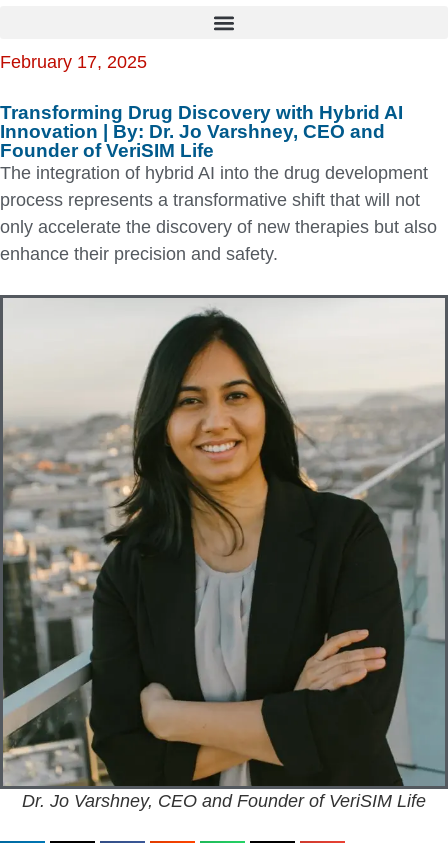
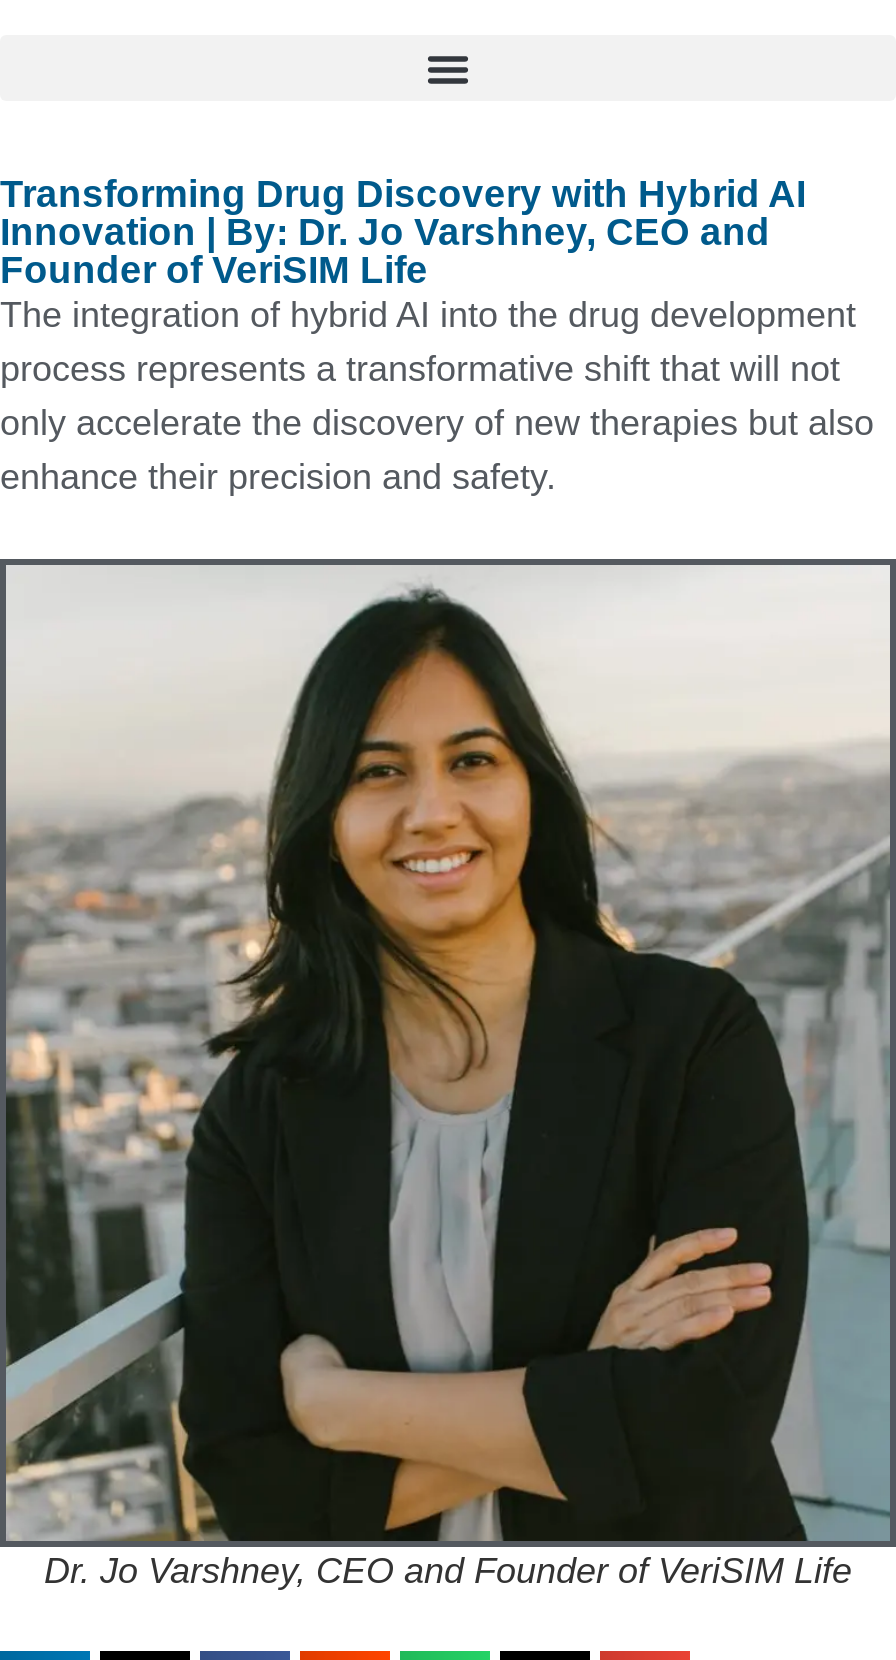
- February 17, 2025
